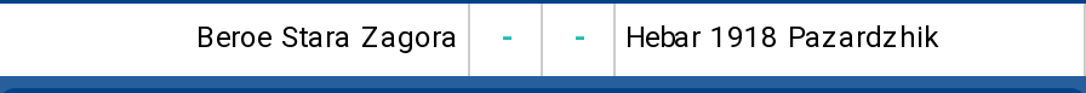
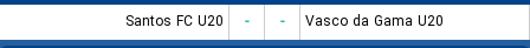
- Beroe Stara Zagora
+ Santos FC U20

- Hebar 1918 Pazardzhik
+ Vasco da Gama U20
